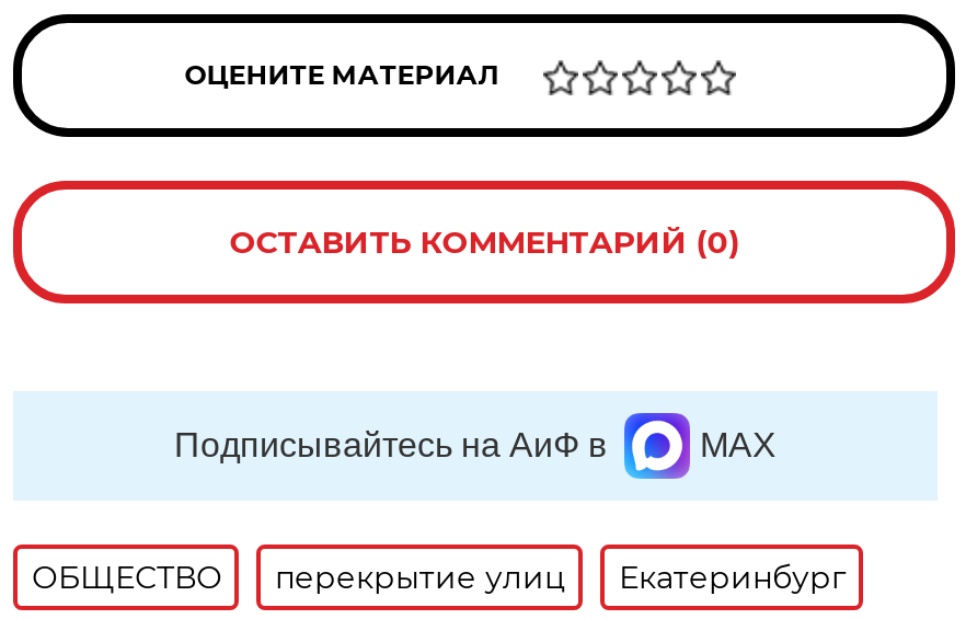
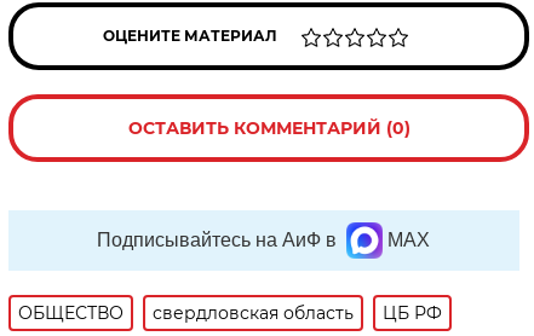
- перекрытие улиц
- Екатеринбург
+ свердловская область
+ ЦБ РФ
